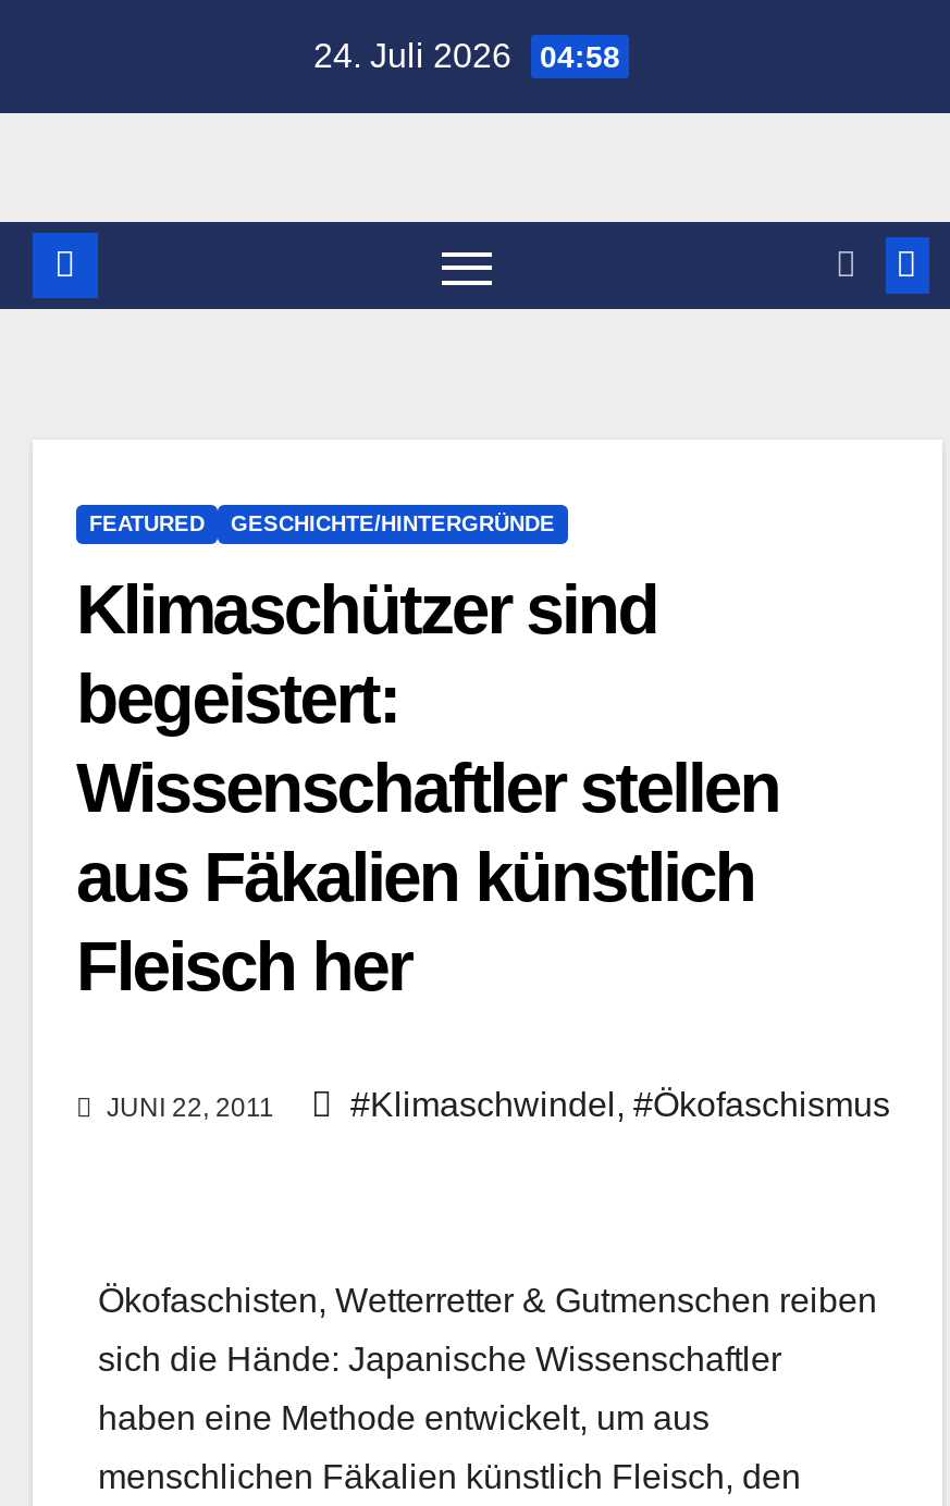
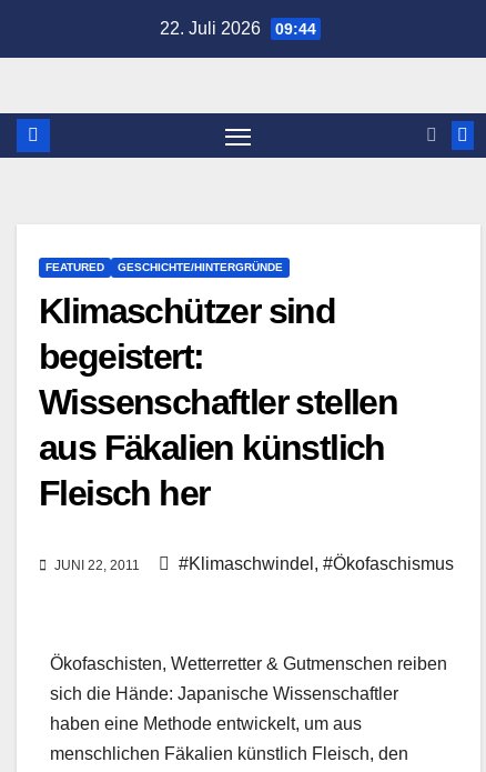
- 24. Juli 2026 04:58
+ 22. Juli 2026 09:44
